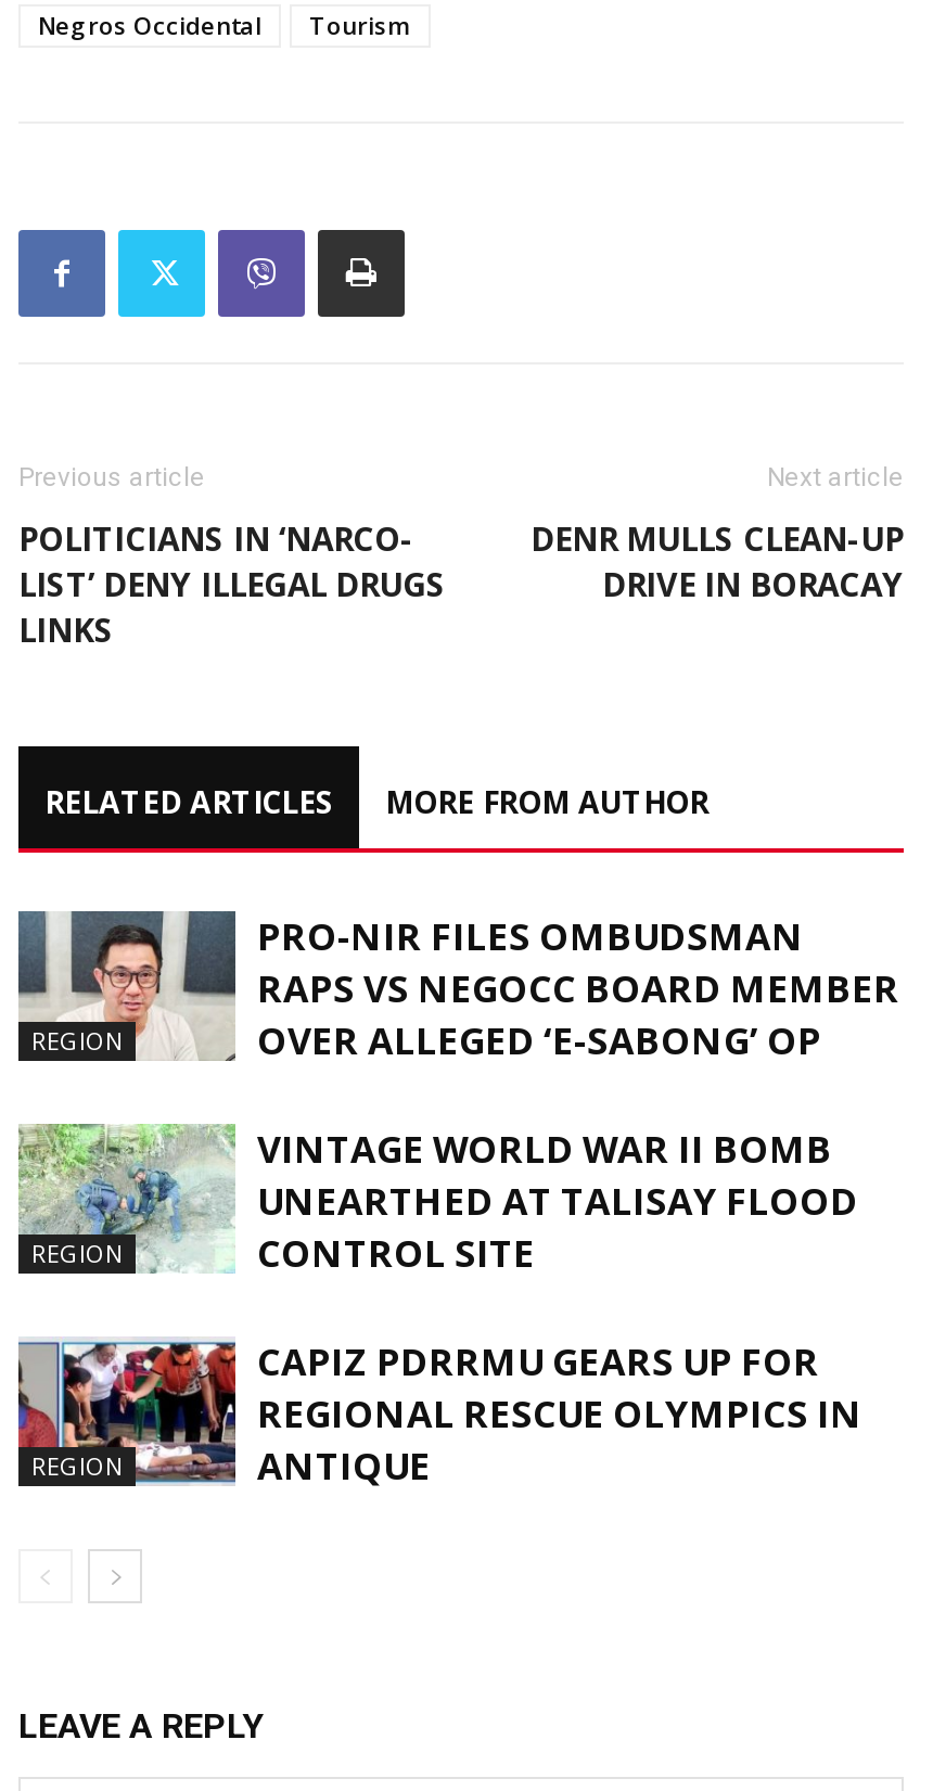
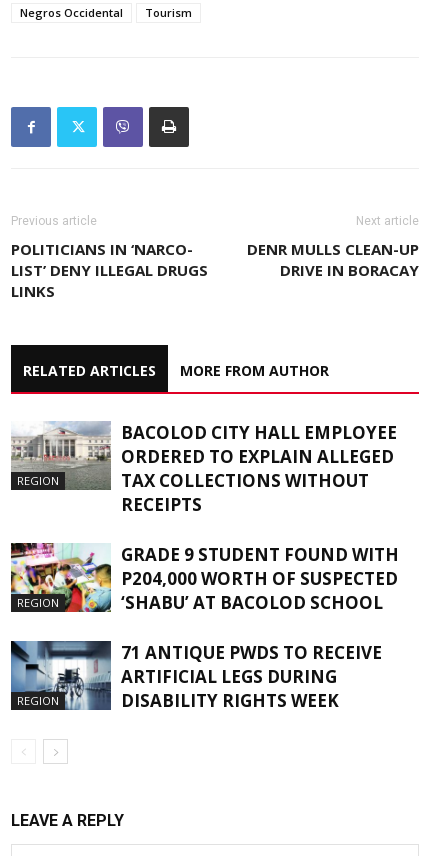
- [image]
- PRO-NIR FILES OMBUDSMAN
- RAPS VS NEGOCC BOARD MEMBER
- OVER ALLEGED ‘E-SABONG’ OP
+ [image]
+ BACOLOD CITY HALL EMPLOYEE
+ ORDERED TO EXPLAIN ALLEGED
+ TAX COLLECTIONS WITHOUT
+ RECEIPTS

- [image]
- VINTAGE WORLD WAR II BOMB
- UNEARTHED AT TALISAY FLOOD
- CONTROL SITE
+ [image]
+ GRADE 9 STUDENT FOUND WITH
+ P204,000 WORTH OF SUSPECTED
+ ‘SHABU’ AT BACOLOD SCHOOL

- [image]
- CAPIZ PDRRMU GEARS UP FOR
- REGIONAL RESCUE OLYMPICS IN
- ANTIQUE
+ [image]
+ 71 ANTIQUE PWDS TO RECEIVE
+ ARTIFICIAL LEGS DURING
+ DISABILITY RIGHTS WEEK
